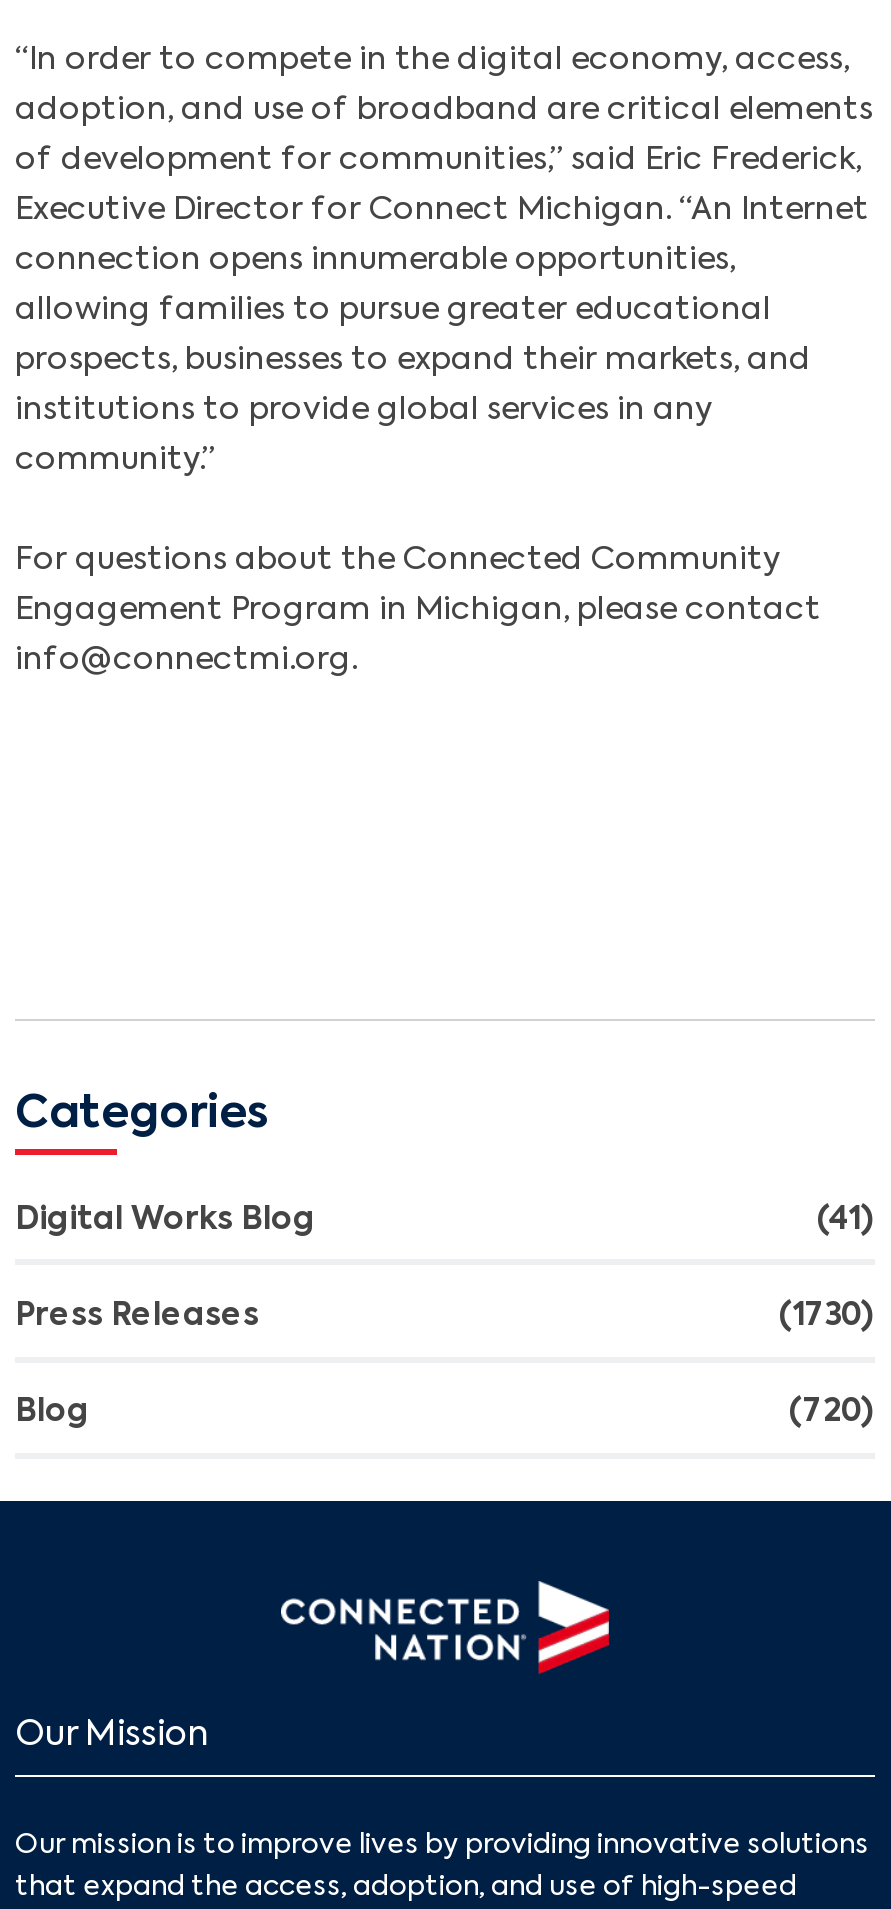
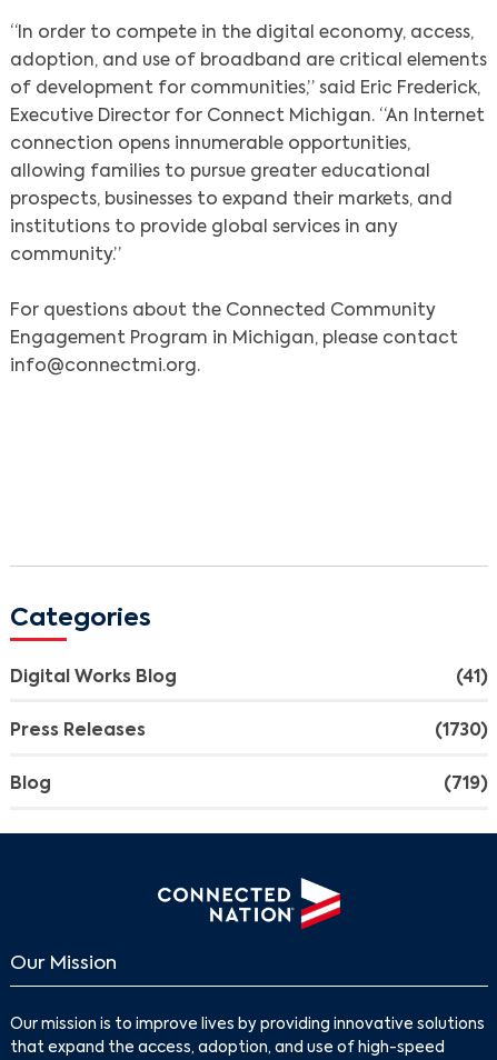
- (720)
+ (719)
